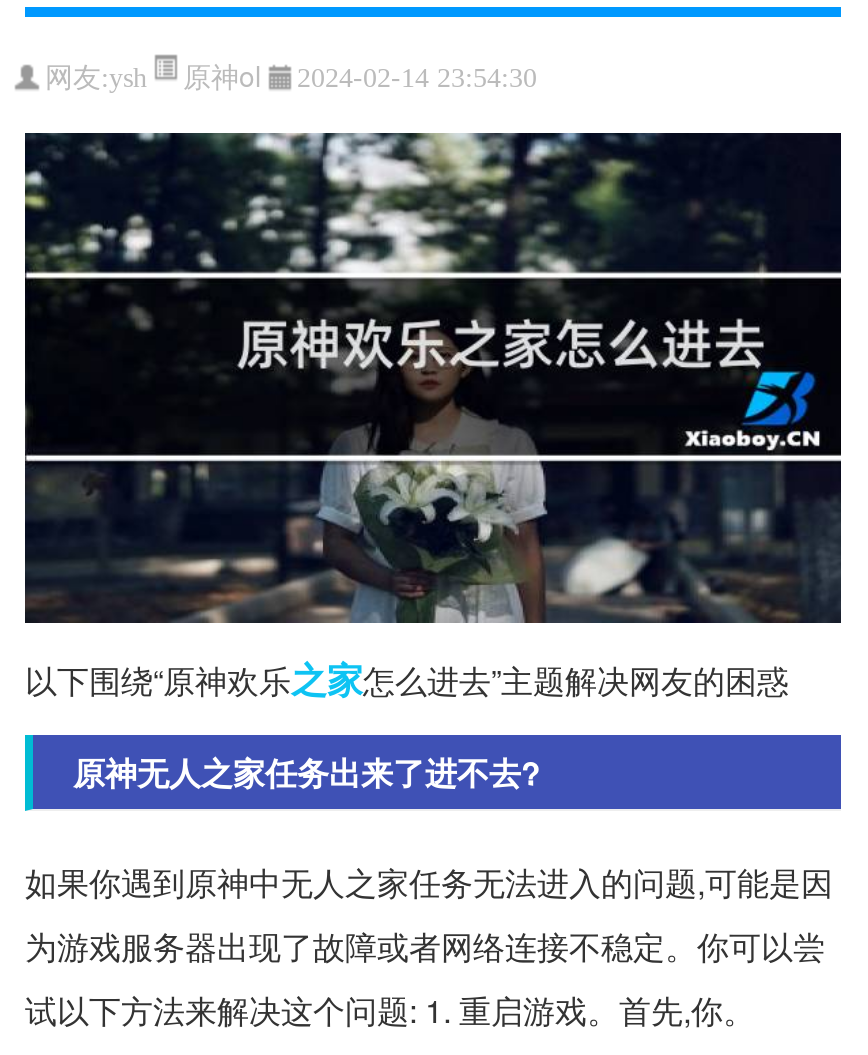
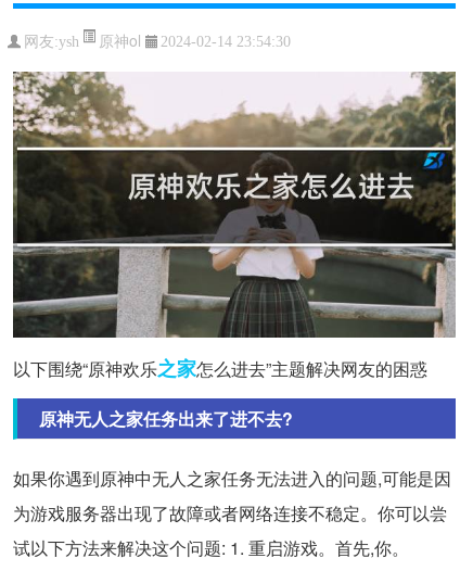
- [image]
+ [image]
